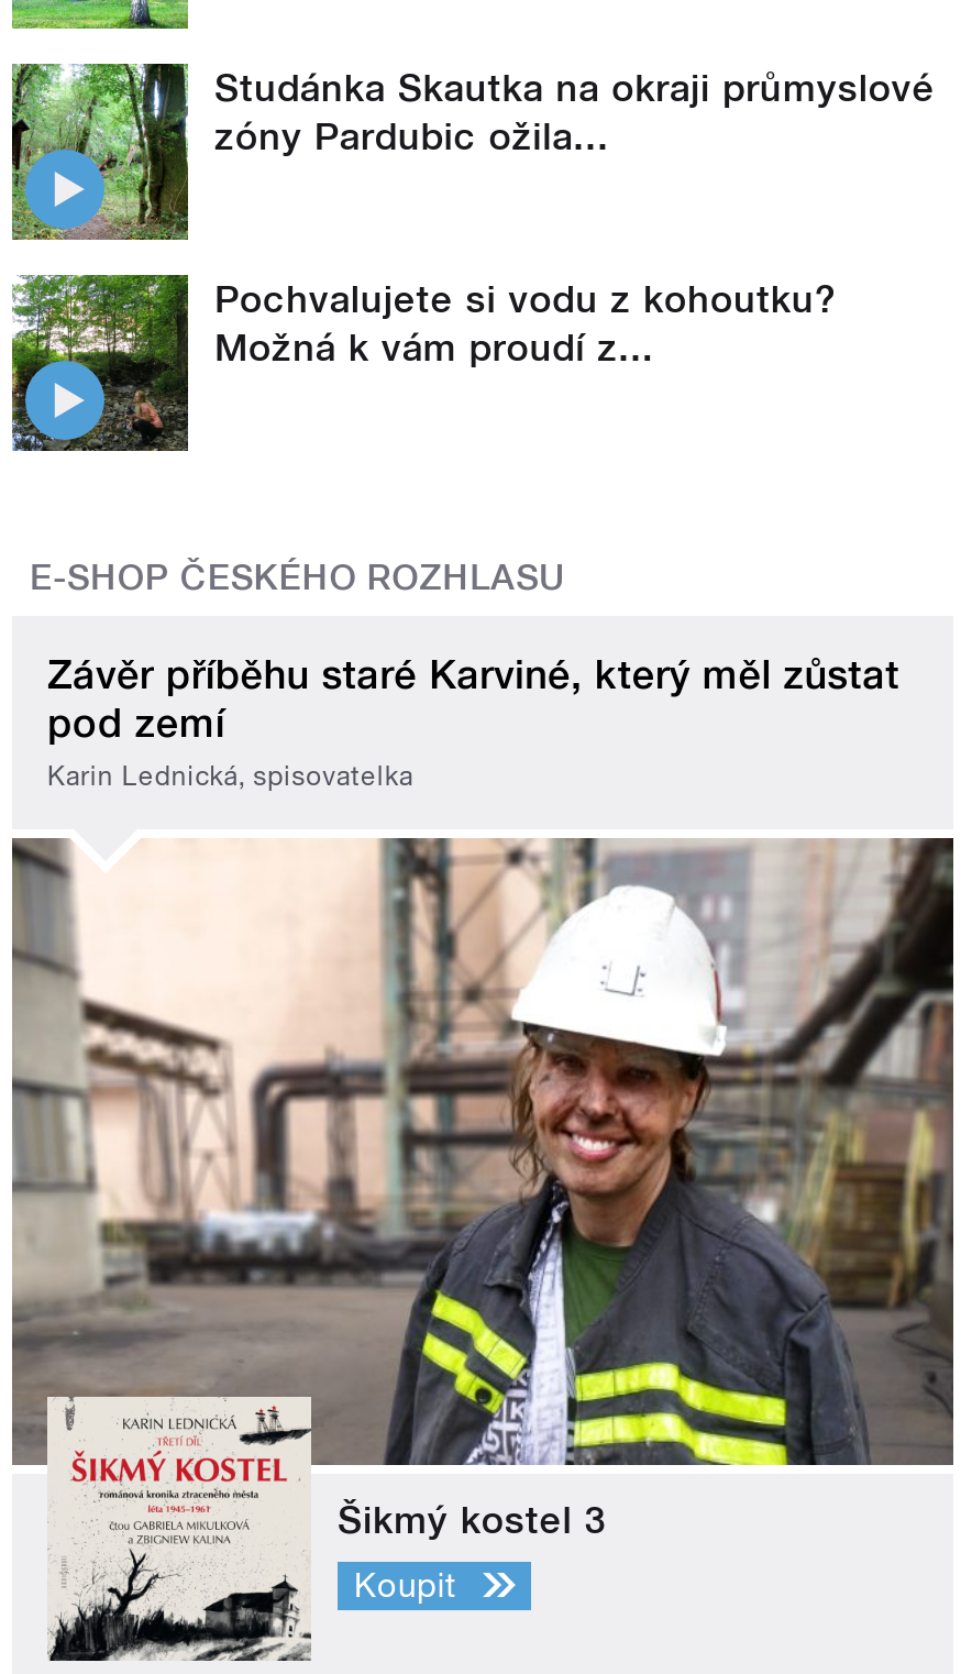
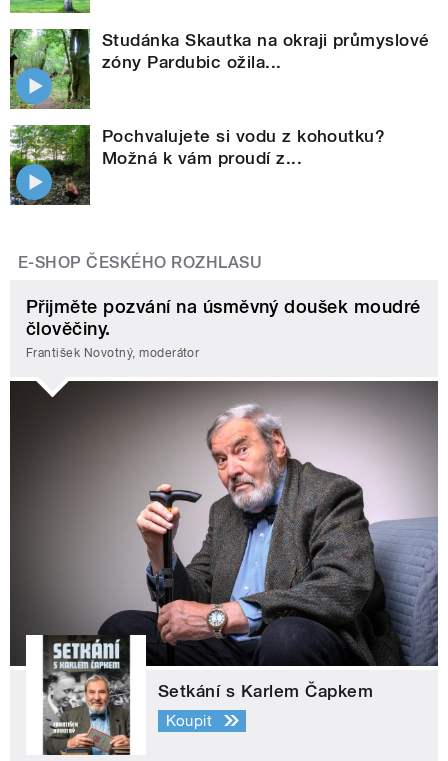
- Závěr příběhu staré Karviné, který měl zůstat
- pod zemí
- Karin Lednická, spisovatelka
+ Přijměte pozvání na úsměvný doušek moudré
+ člověčiny.
+ František Novotný, moderátor

- [image]
- Šikmý kostel 3
+ [image]
+ Setkání s Karlem Čapkem
